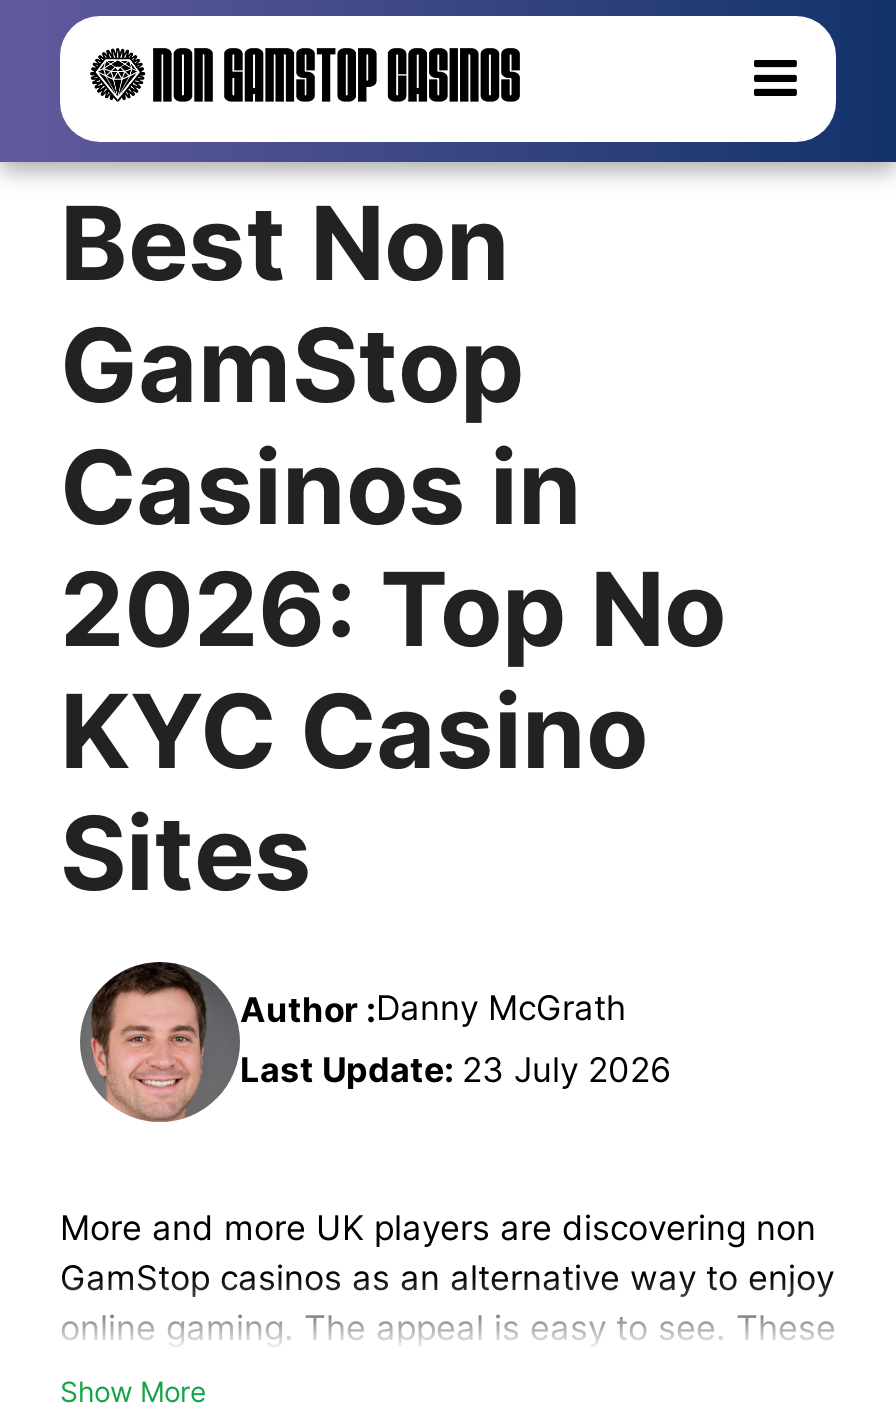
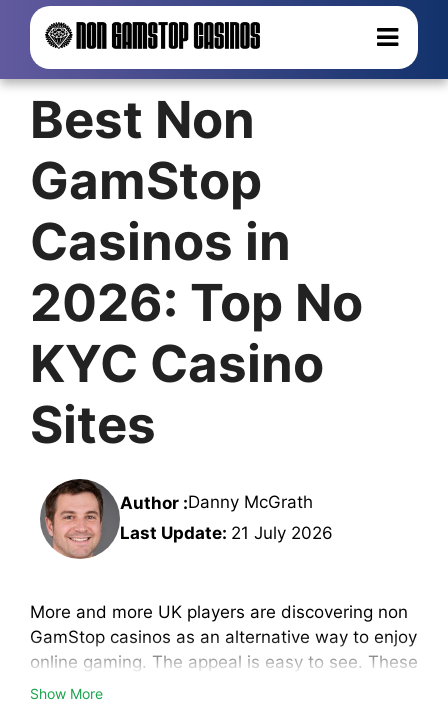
- Last Update: 23 July 2026
+ Last Update: 21 July 2026
